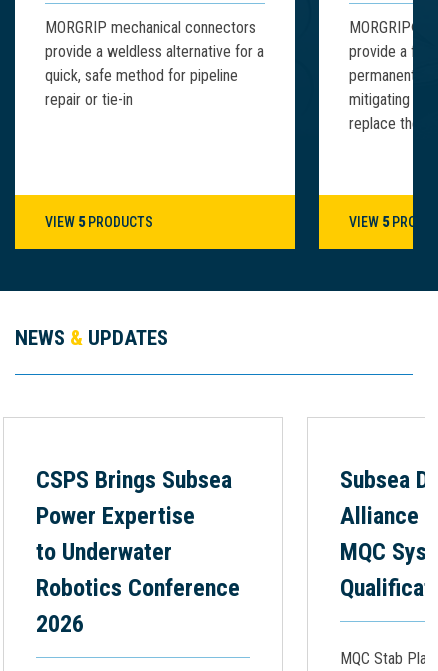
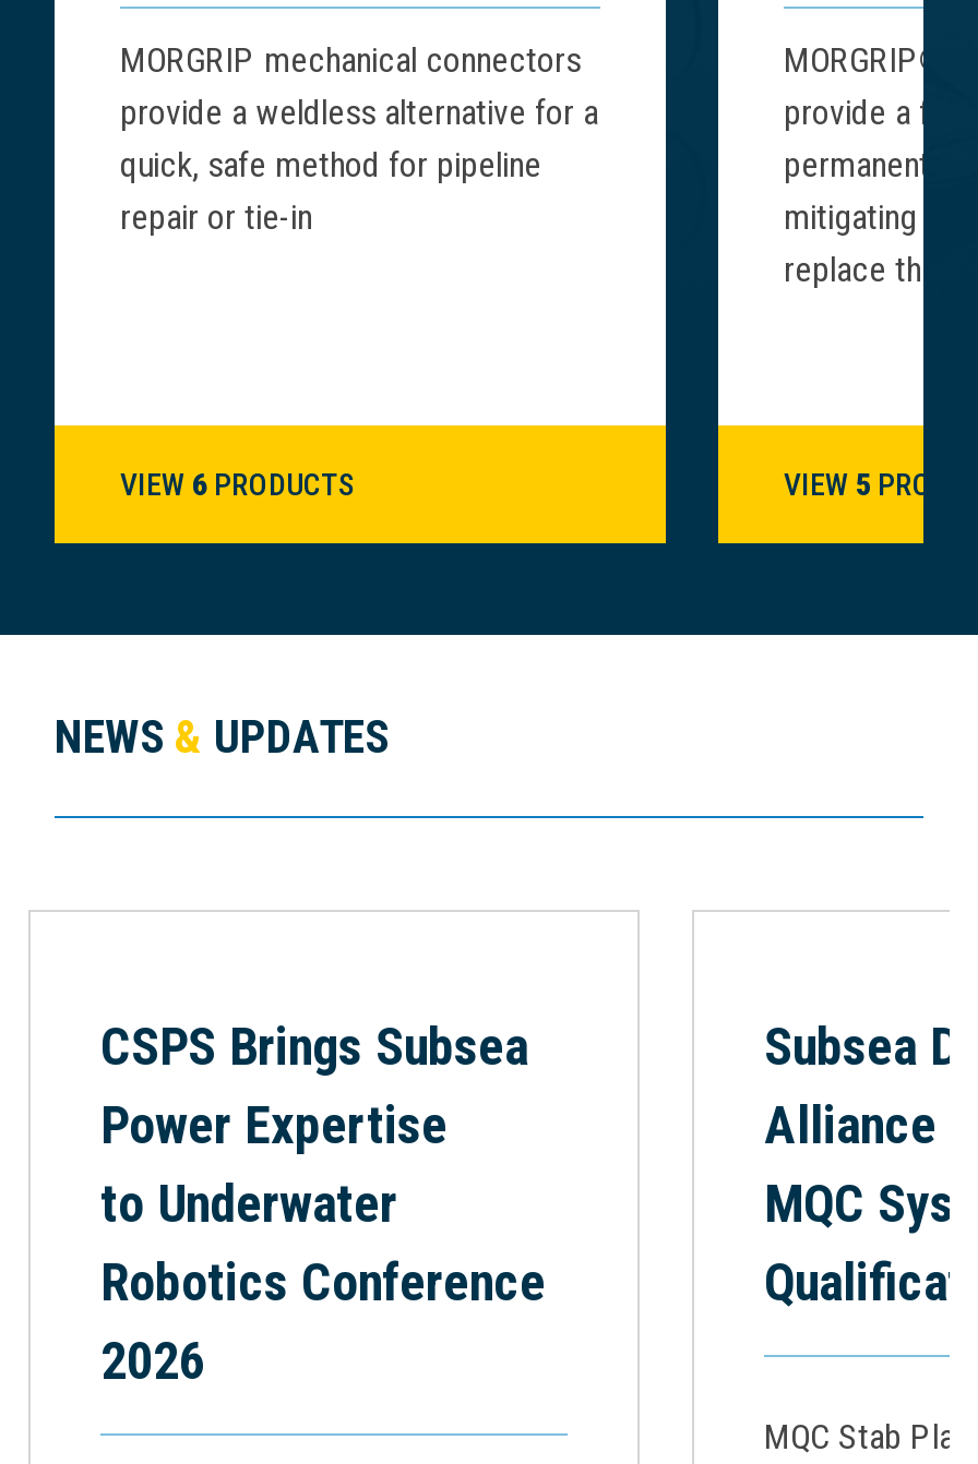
- VIEW 5 PRODUCTS
+ VIEW 6 PRODUCTS
